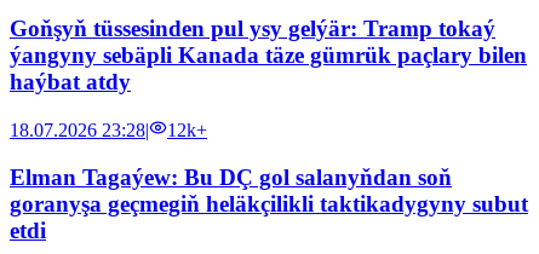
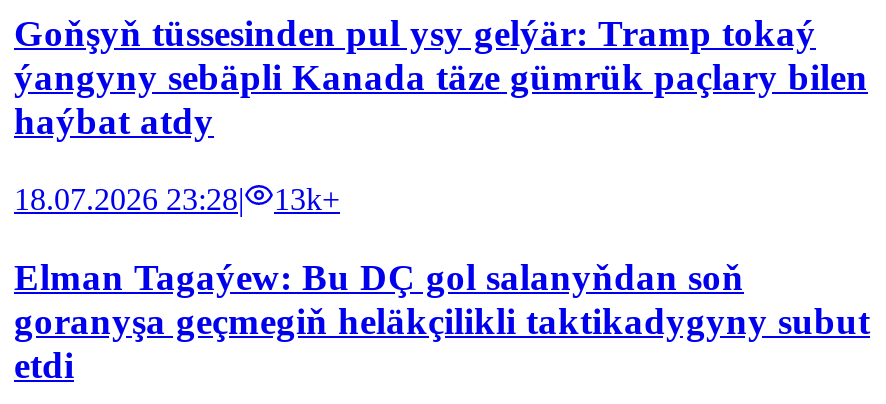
- 12k+
+ 13k+
